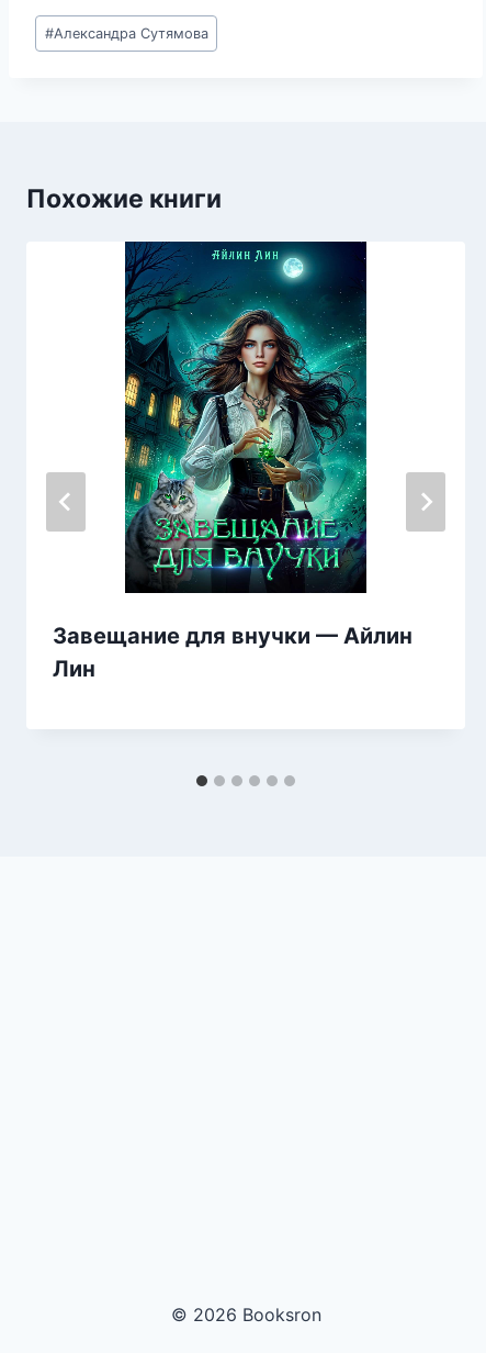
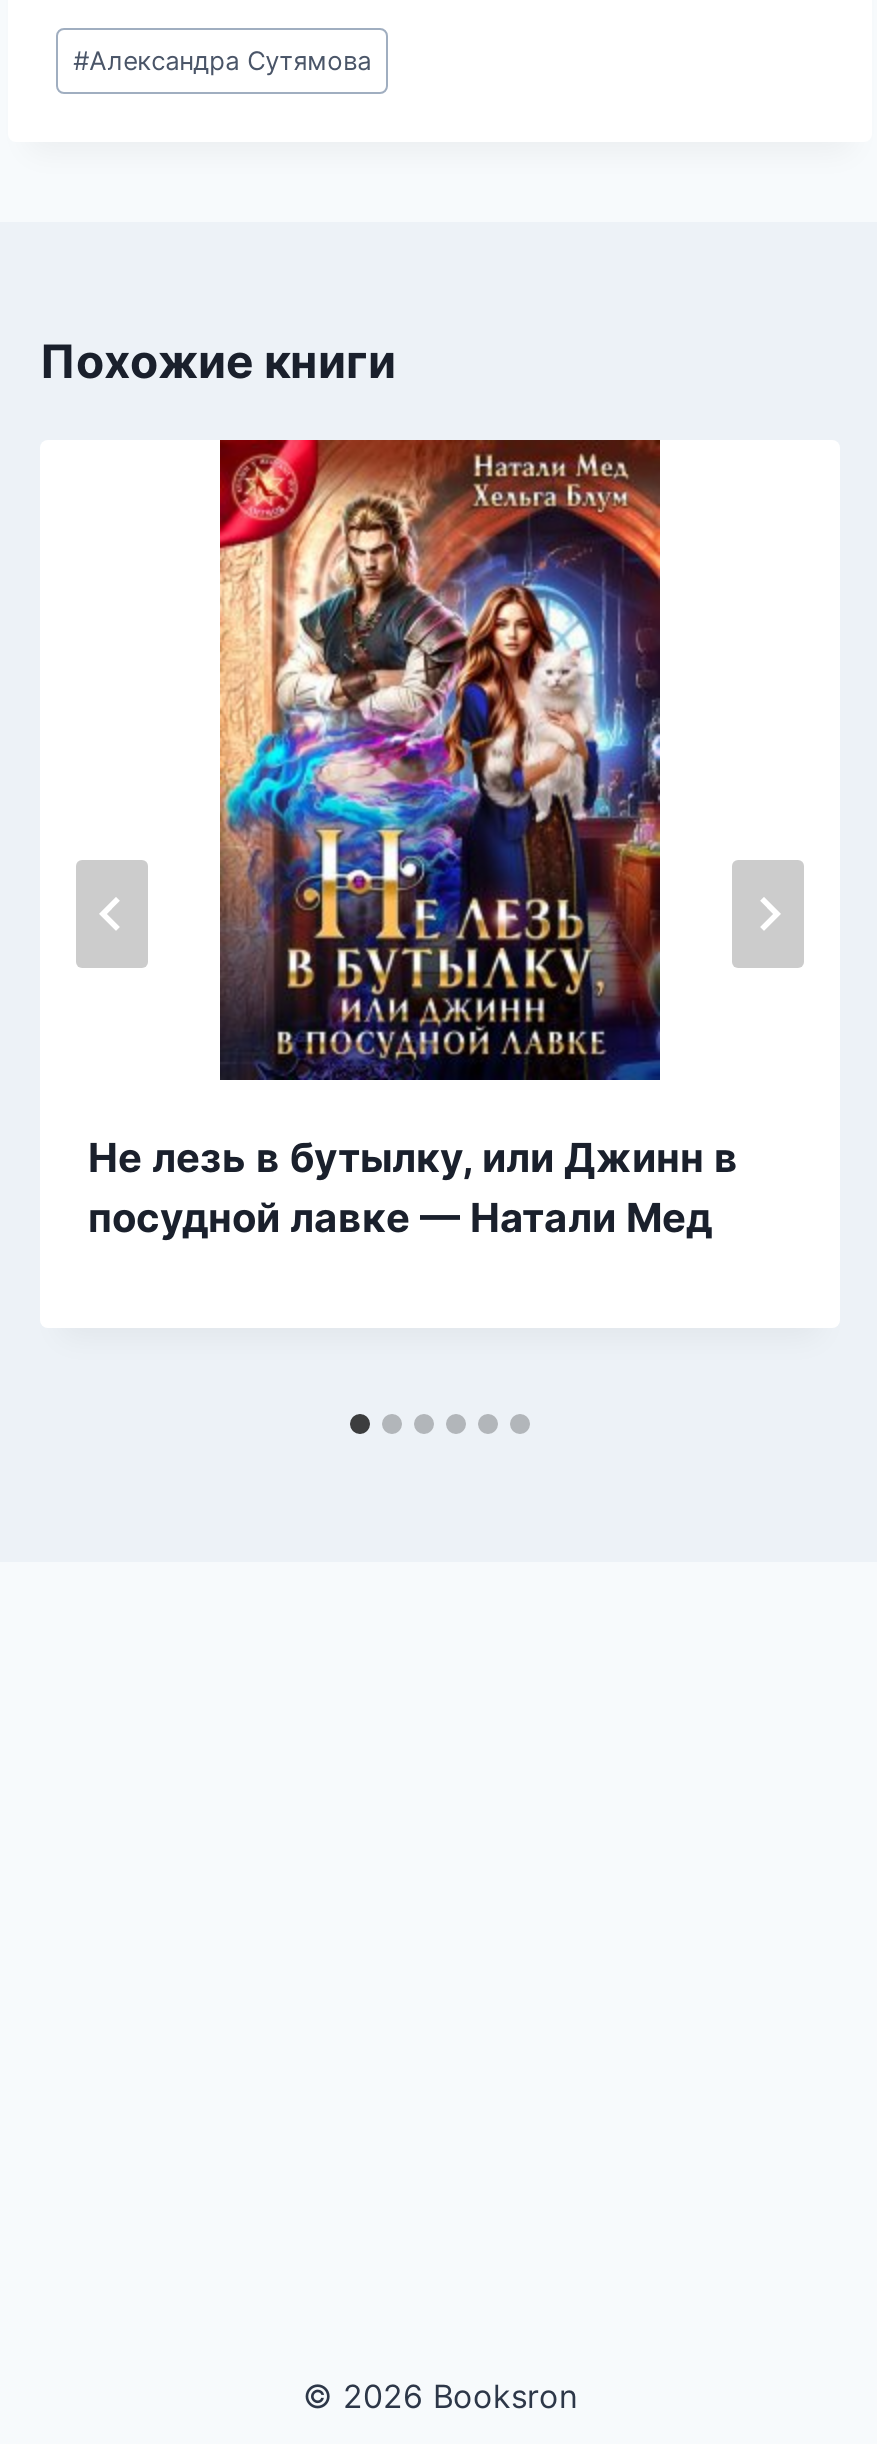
- [image]
- Завещание для внучки — Айлин
- Лин
+ [image]
+ Не лезь в бутылку, или Джинн в
+ посудной лавке — Натали Мед
